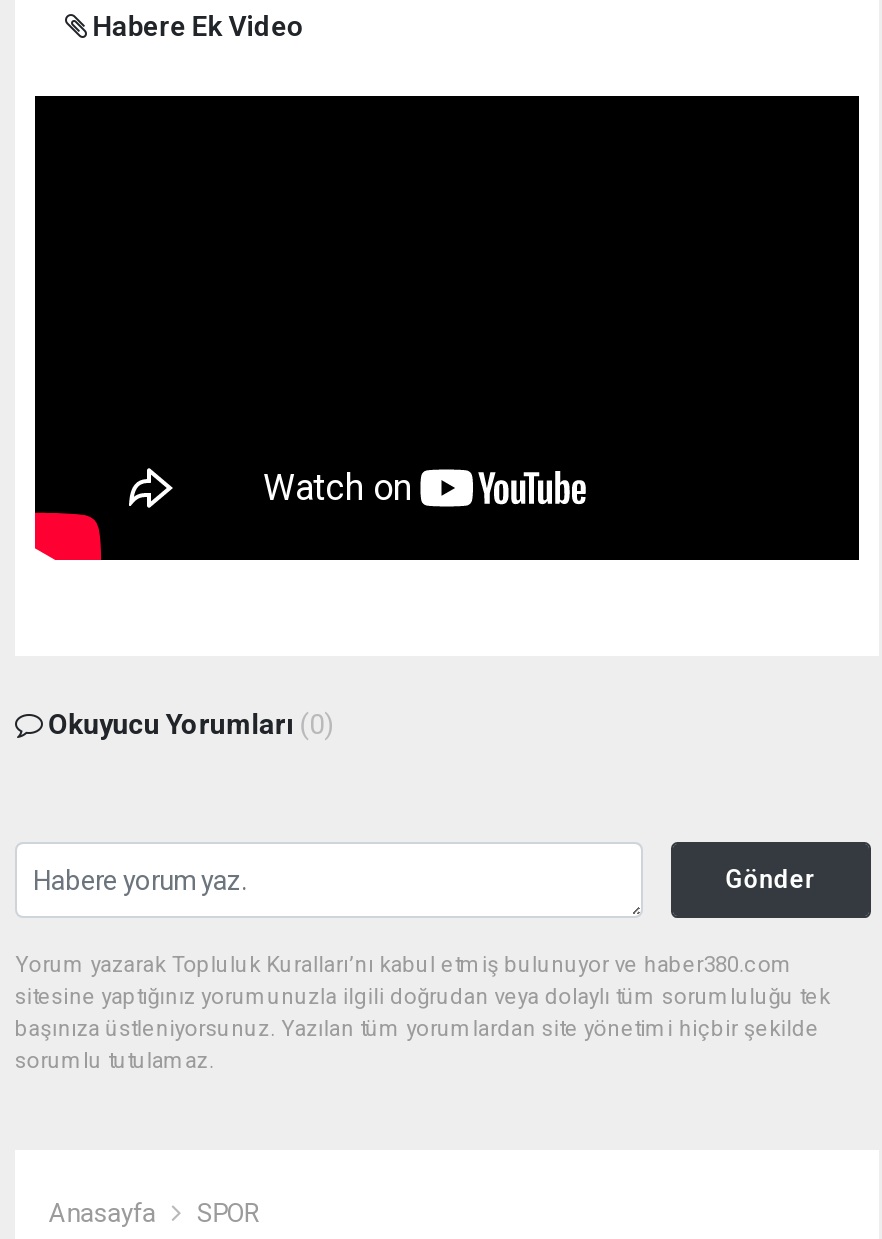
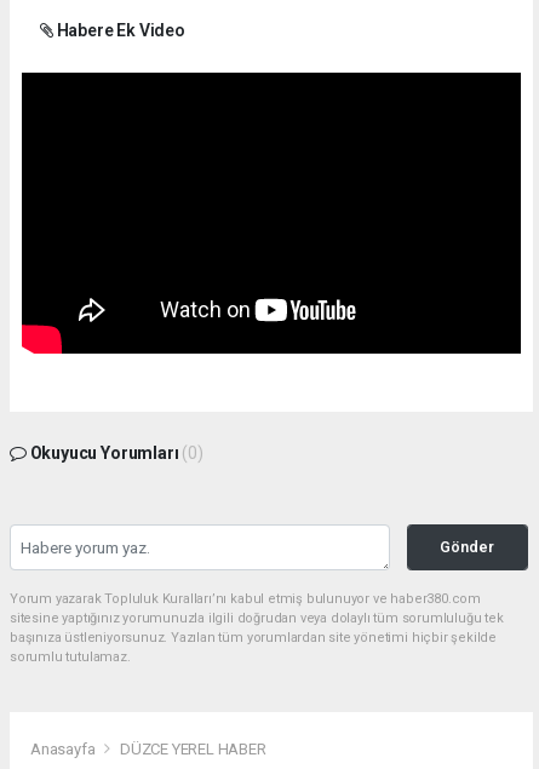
- SPOR
+ DÜZCE YEREL HABER
